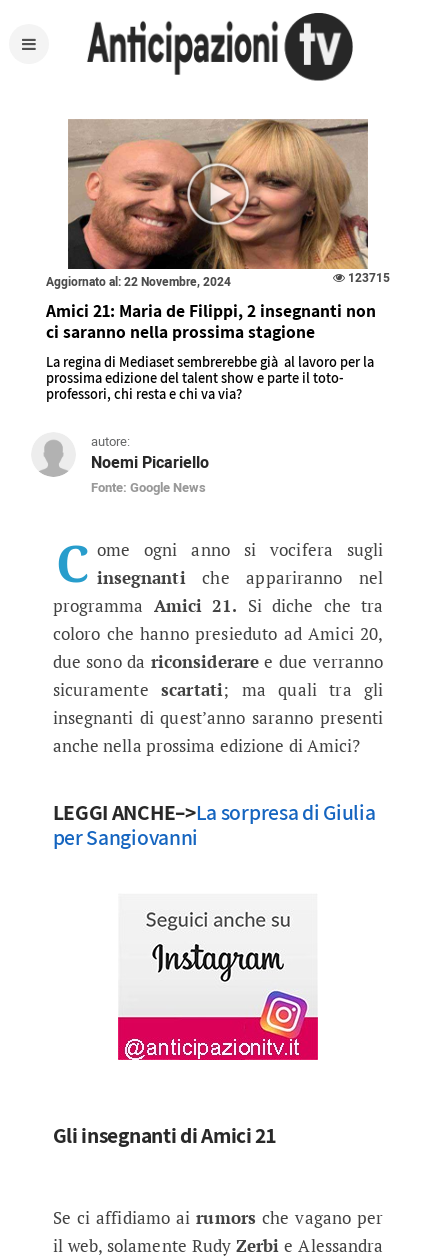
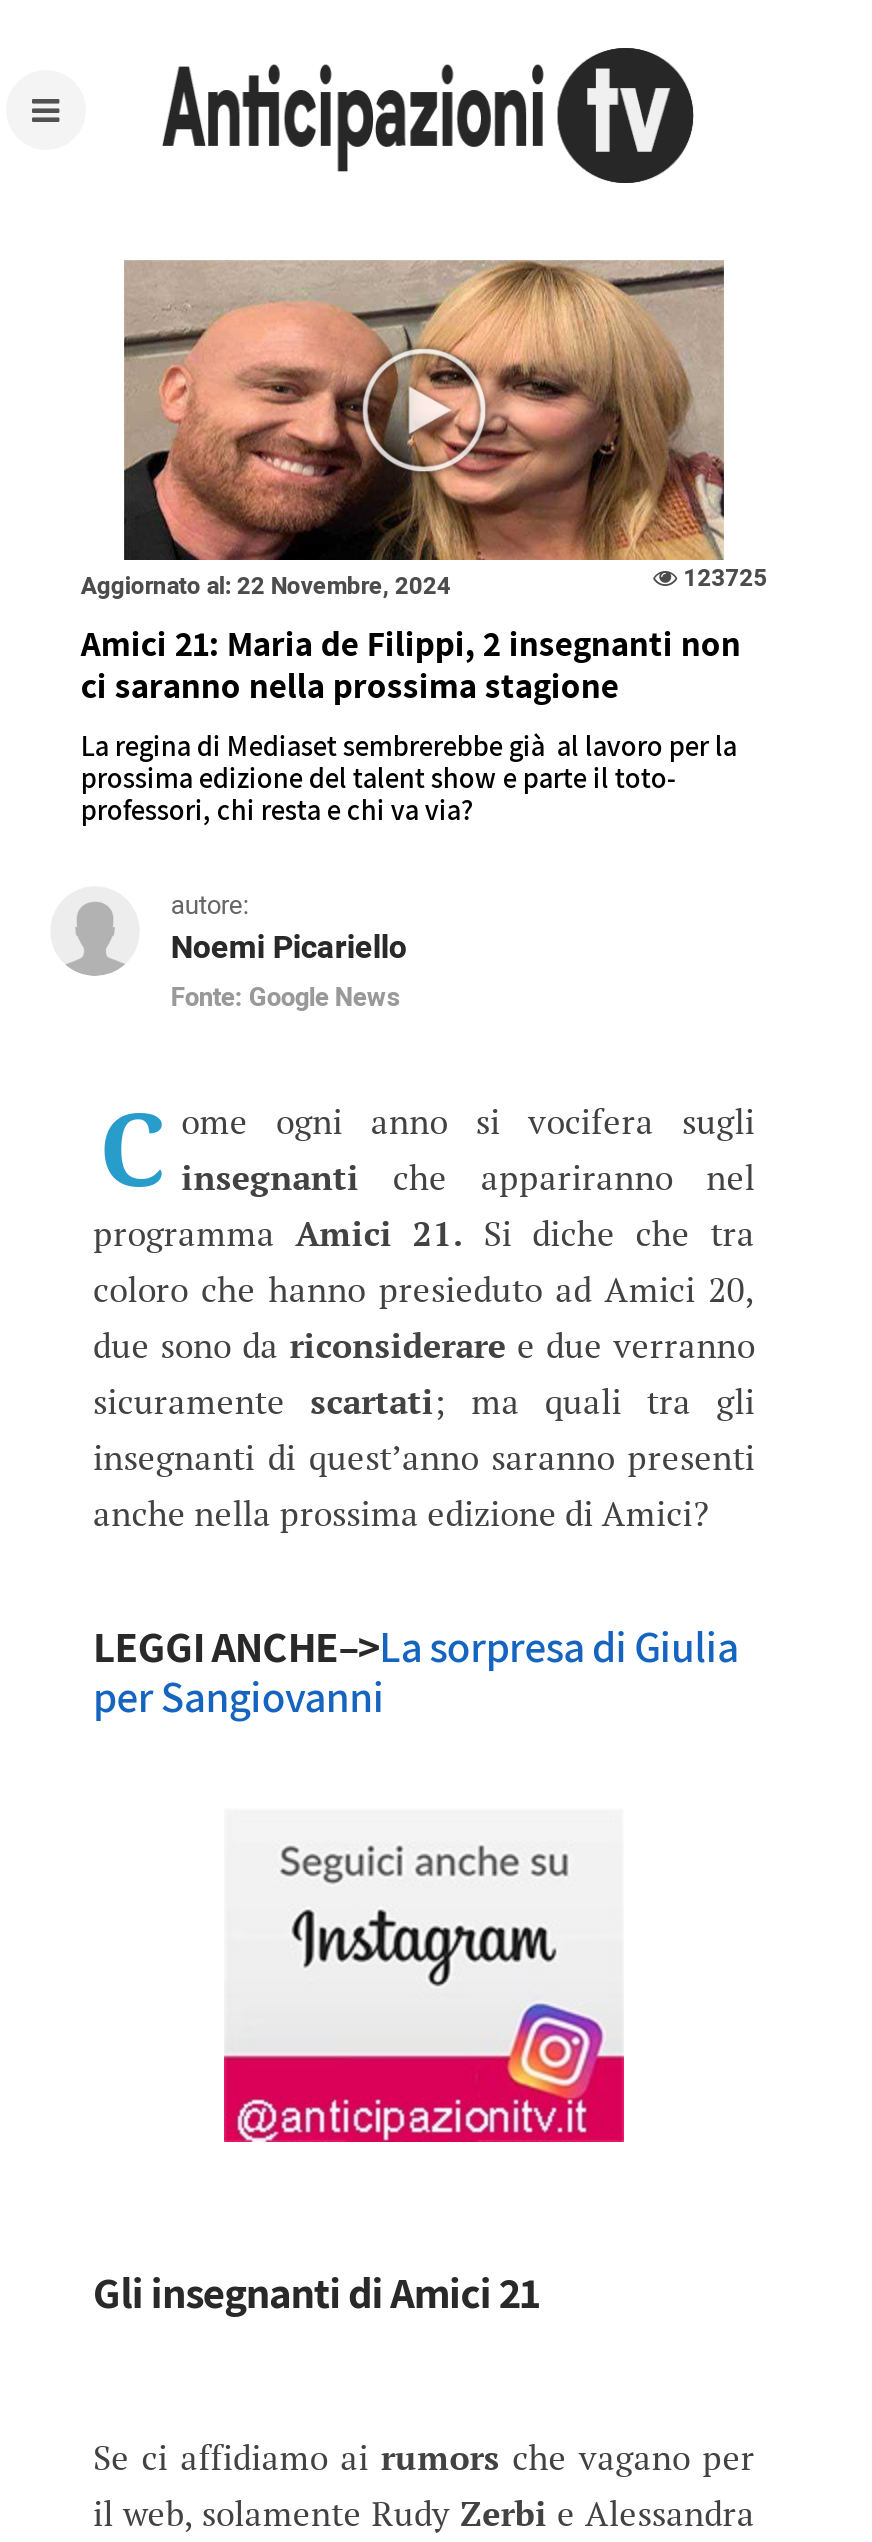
- 123715
+ 123725
